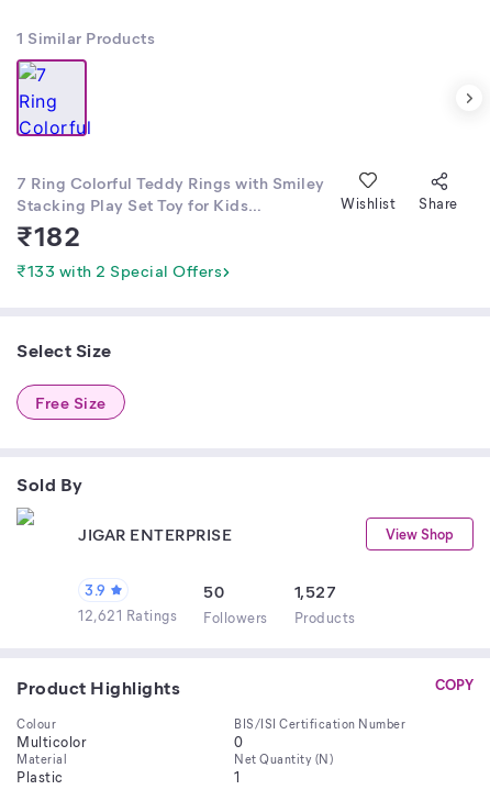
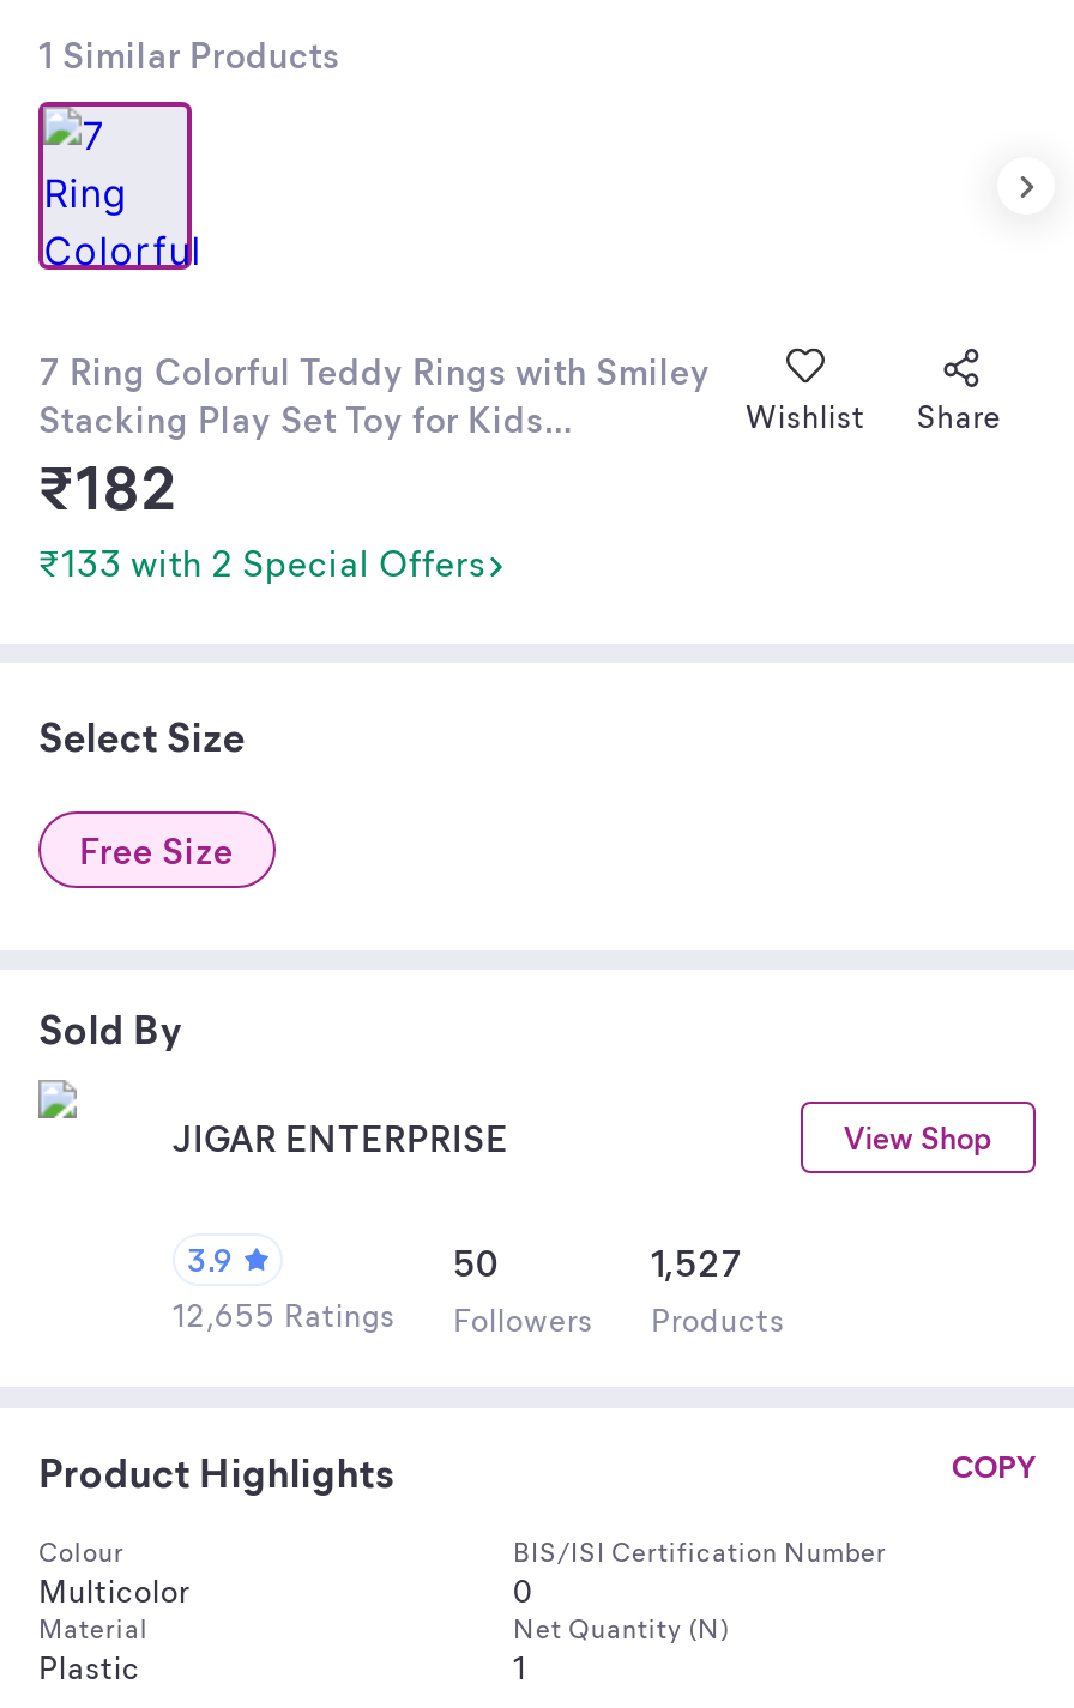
- 12,621 Ratings Followers Products
+ 12,655 Ratings Followers Products
